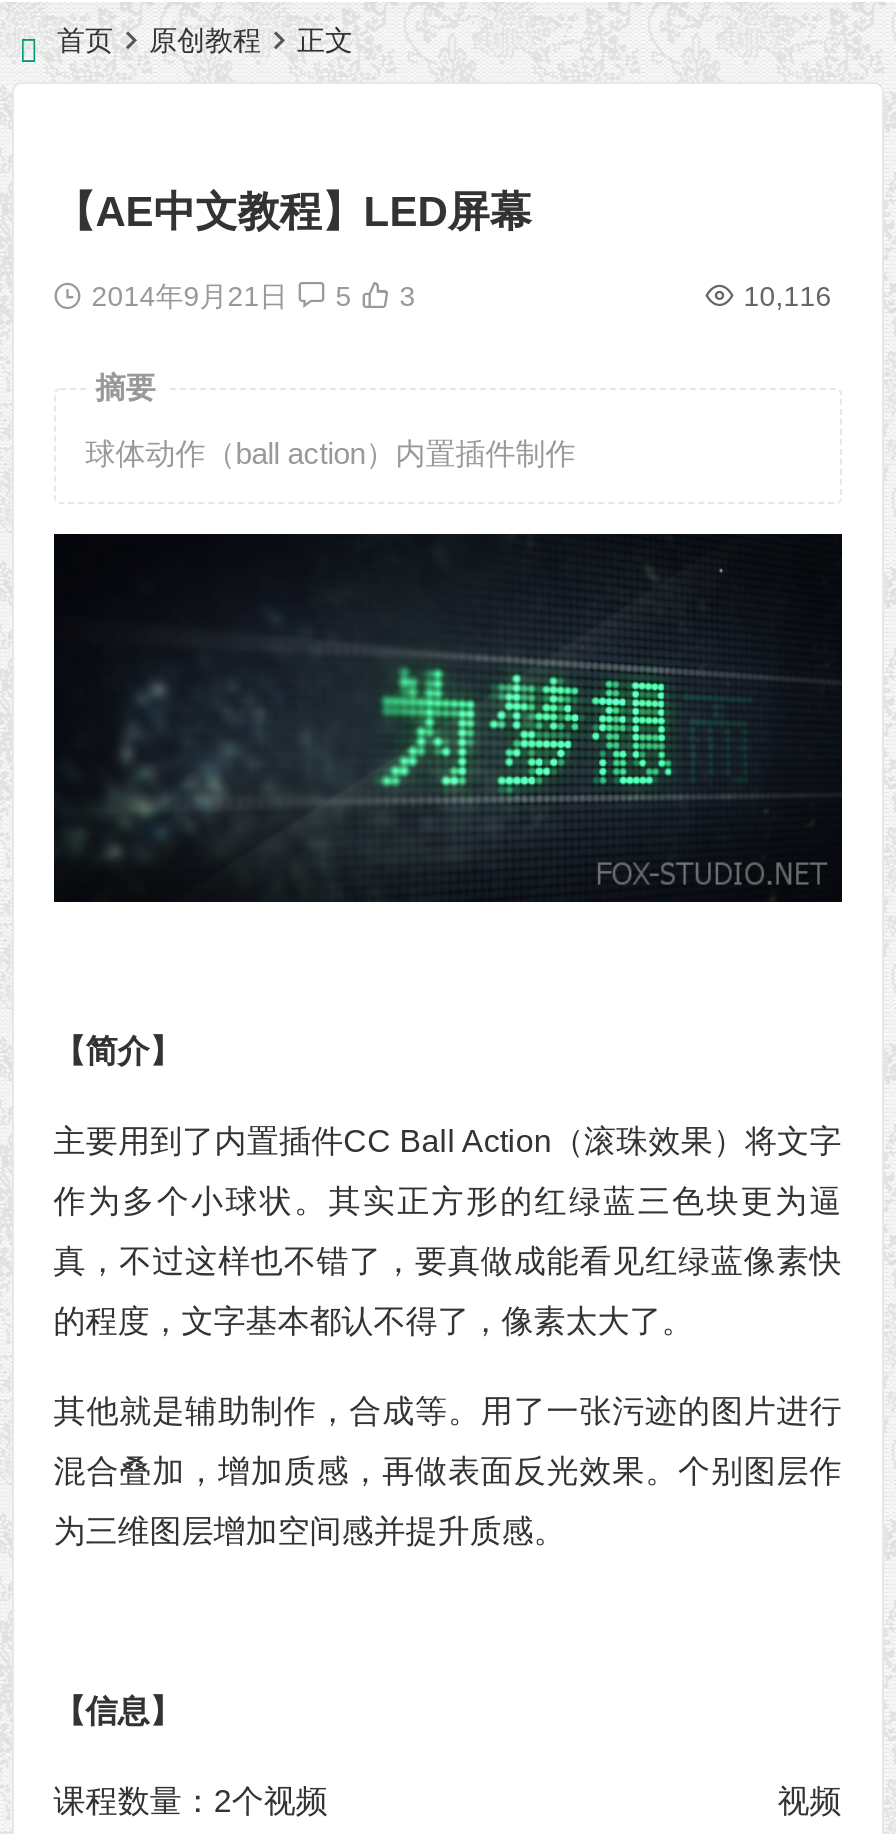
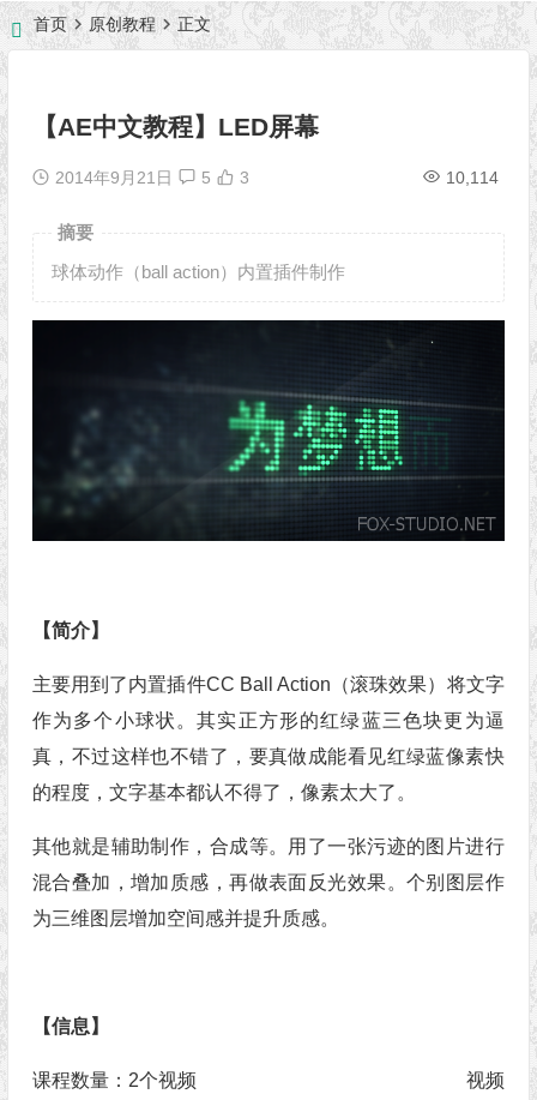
- 10,116
+ 10,114
